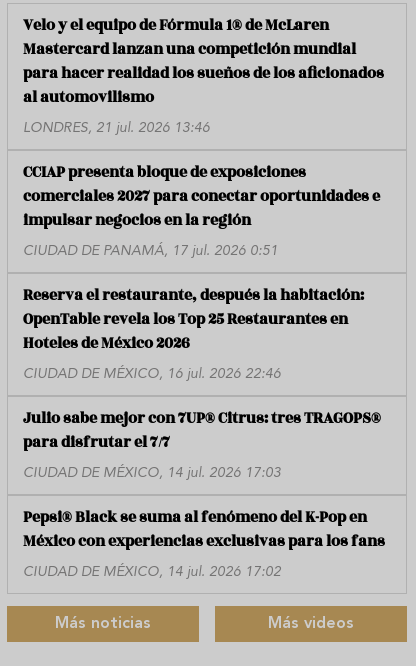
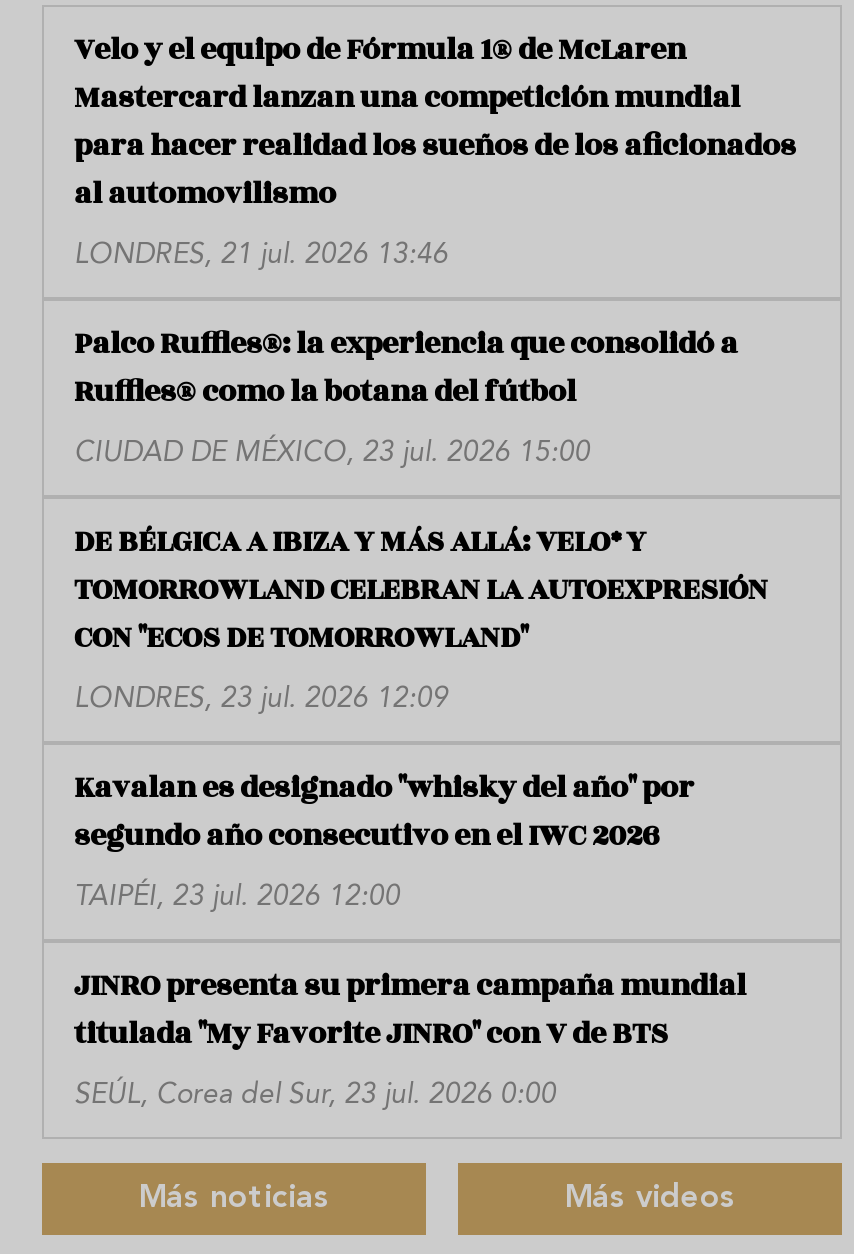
- CCIAP presenta bloque de exposiciones
- comerciales 2027 para conectar oportunidades e
- impulsar negocios en la región
+ Palco Ruffles®: la experiencia que consolidó a
+ Ruffles® como la botana del fútbol

- CIUDAD DE PANAMÁ, 17 jul. 2026 0:51
+ CIUDAD DE MÉXICO, 23 jul. 2026 15:00

- Reserva el restaurante, después la habitación:
- OpenTable revela los Top 25 Restaurantes en
- Hoteles de México 2026
+ DE BÉLGICA A IBIZA Y MÁS ALLÁ: VELO* Y
+ TOMORROWLAND CELEBRAN LA AUTOEXPRESIÓN
+ CON "ECOS DE TOMORROWLAND"

- CIUDAD DE MÉXICO, 16 jul. 2026 22:46
+ LONDRES, 23 jul. 2026 12:09

- Julio sabe mejor con 7UP® Citrus: tres TRAGOPS®
- para disfrutar el 7/7
+ Kavalan es designado "whisky del año" por
+ segundo año consecutivo en el IWC 2026

- CIUDAD DE MÉXICO, 14 jul. 2026 17:03
+ TAIPÉI, 23 jul. 2026 12:00

- Pepsi® Black se suma al fenómeno del K-Pop en
- México con experiencias exclusivas para los fans
+ JINRO presenta su primera campaña mundial
+ titulada "My Favorite JINRO" con V de BTS

- CIUDAD DE MÉXICO, 14 jul. 2026 17:02
+ SEÚL, Corea del Sur, 23 jul. 2026 0:00
